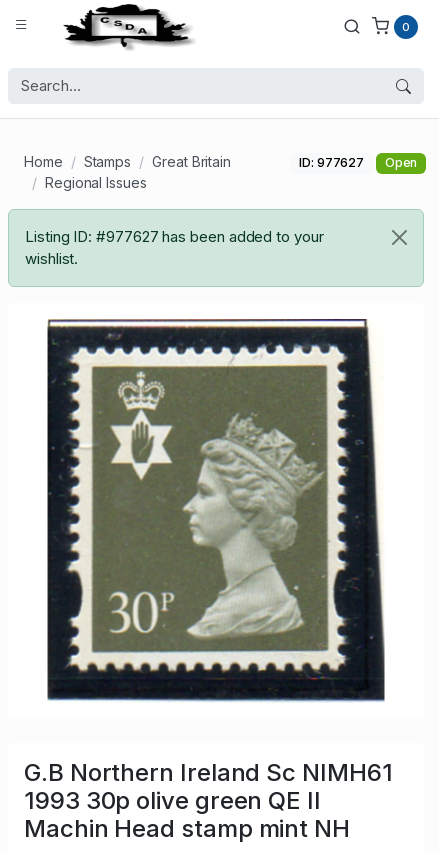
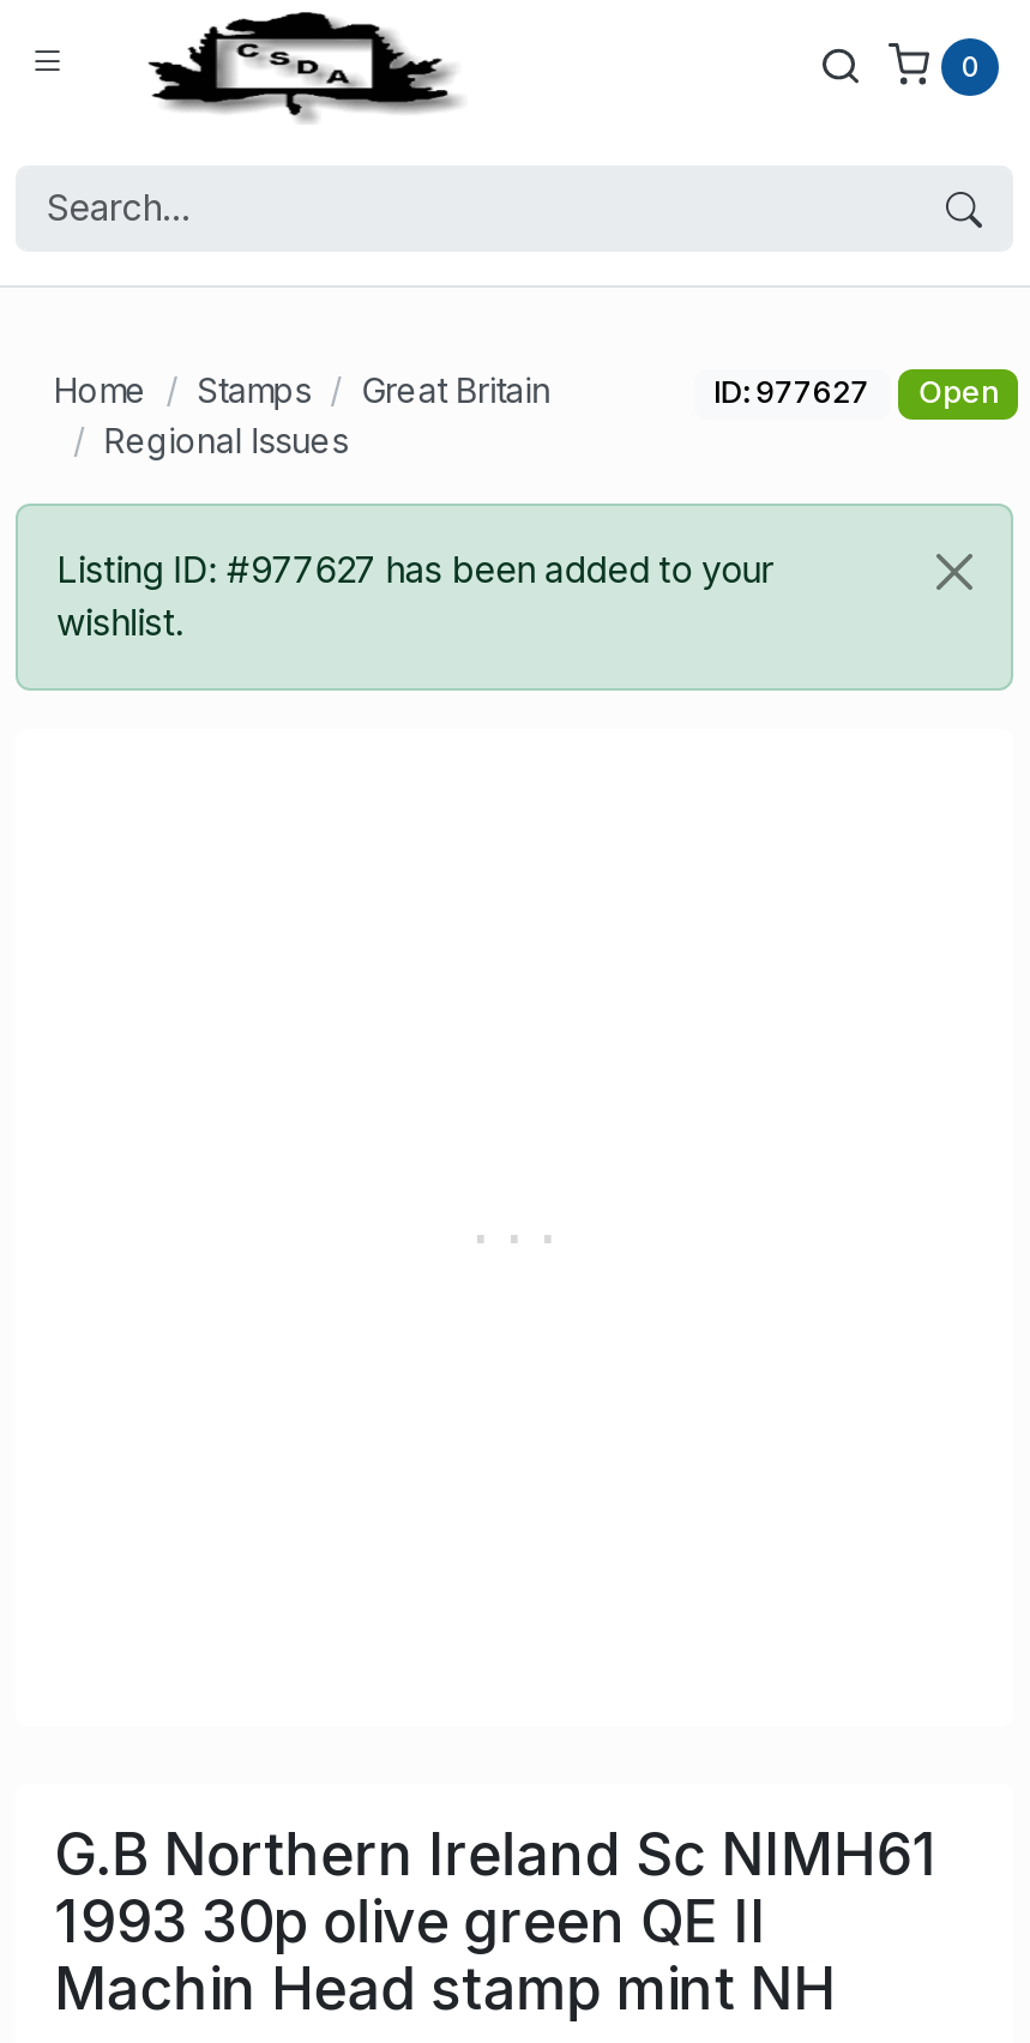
- [image]
